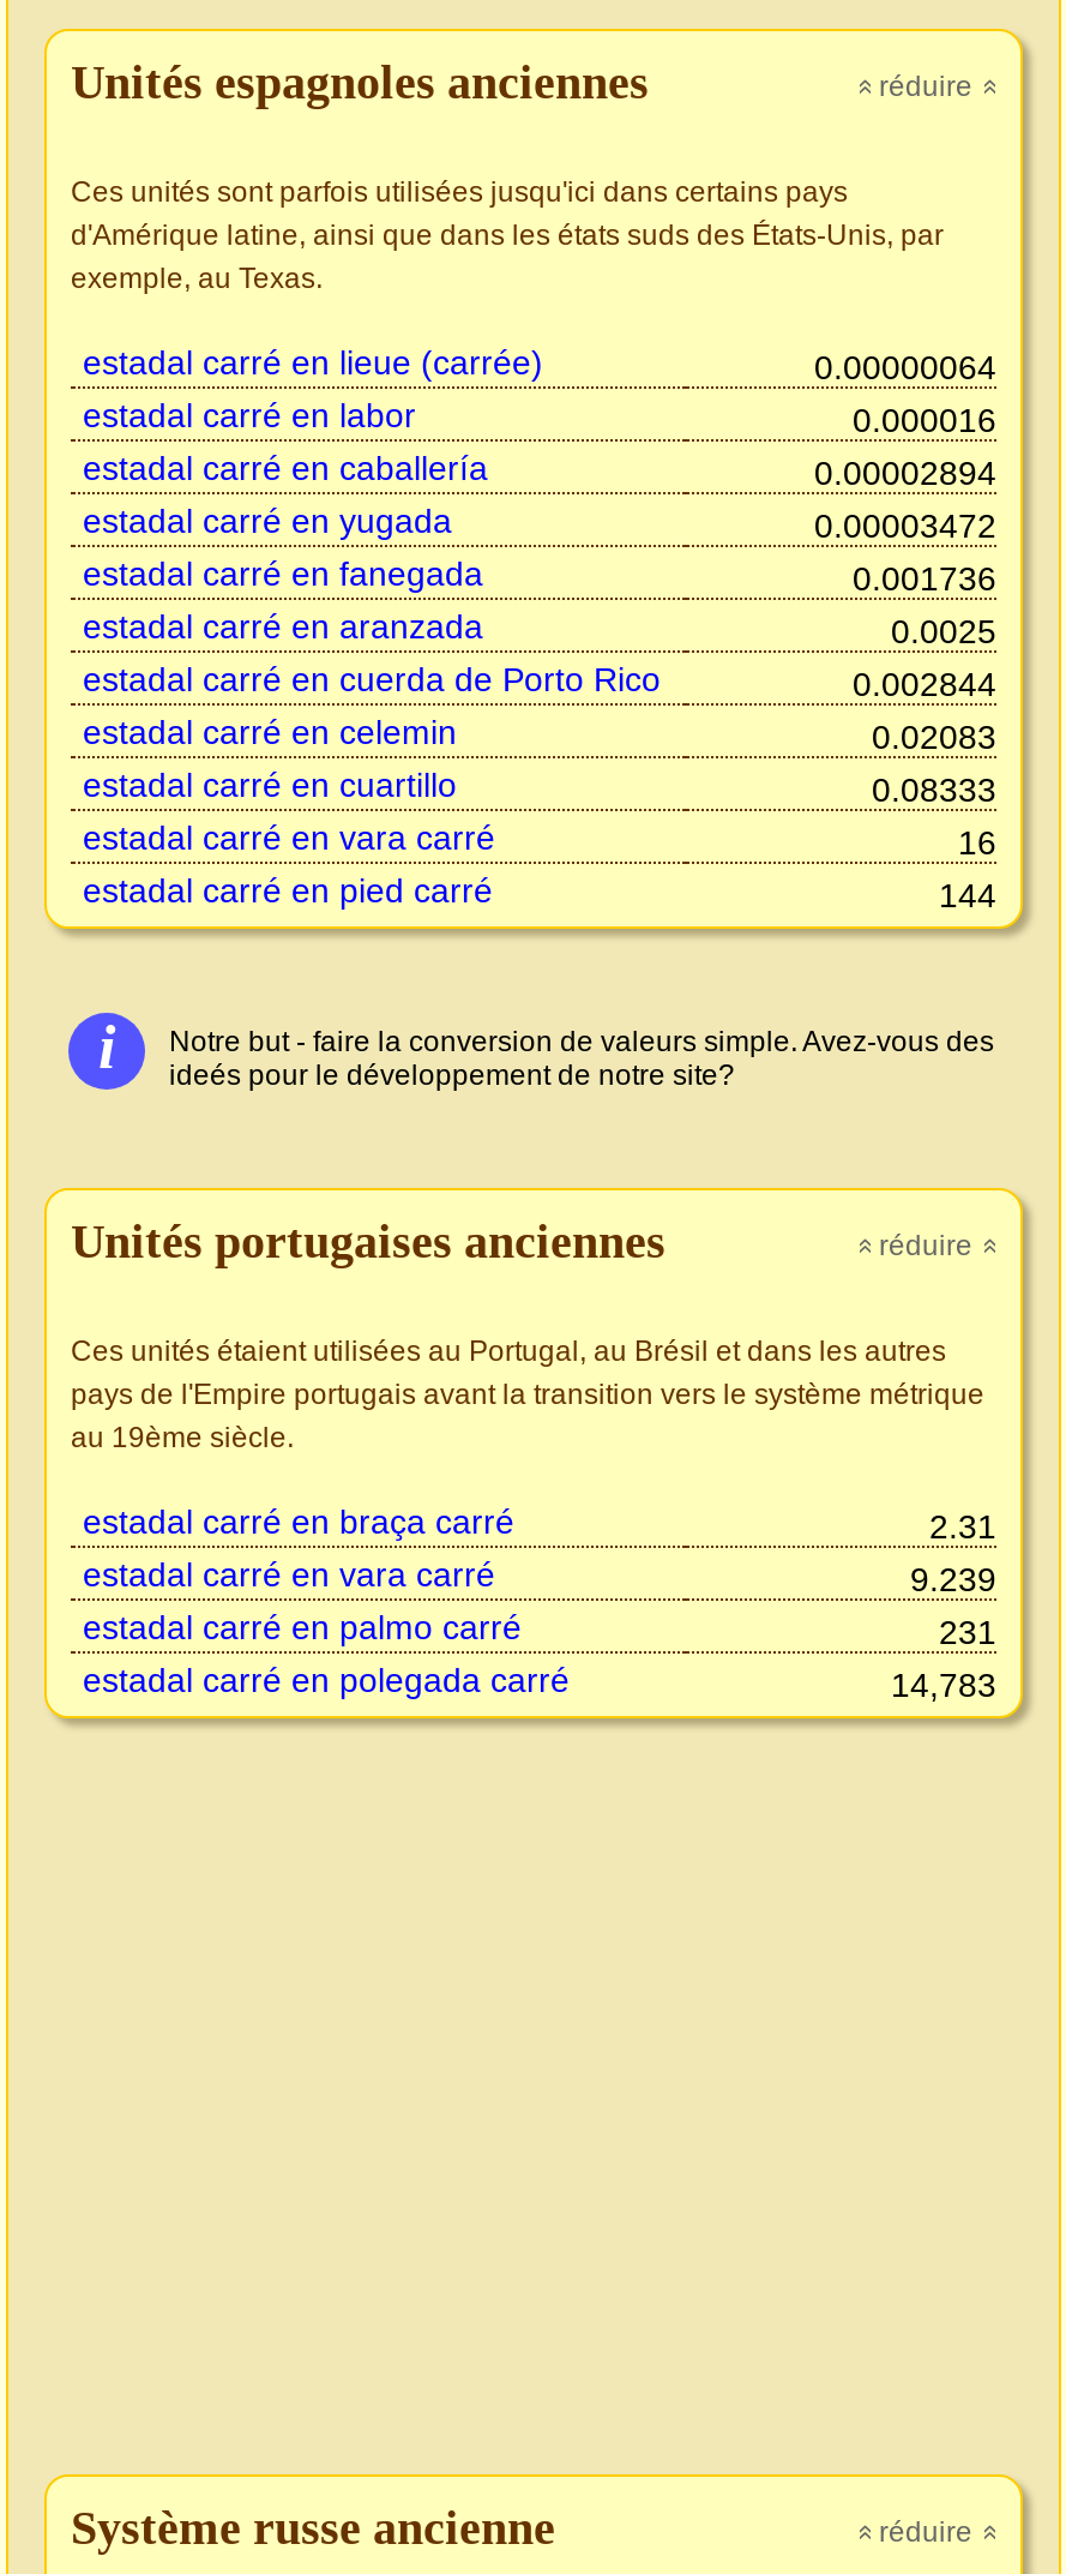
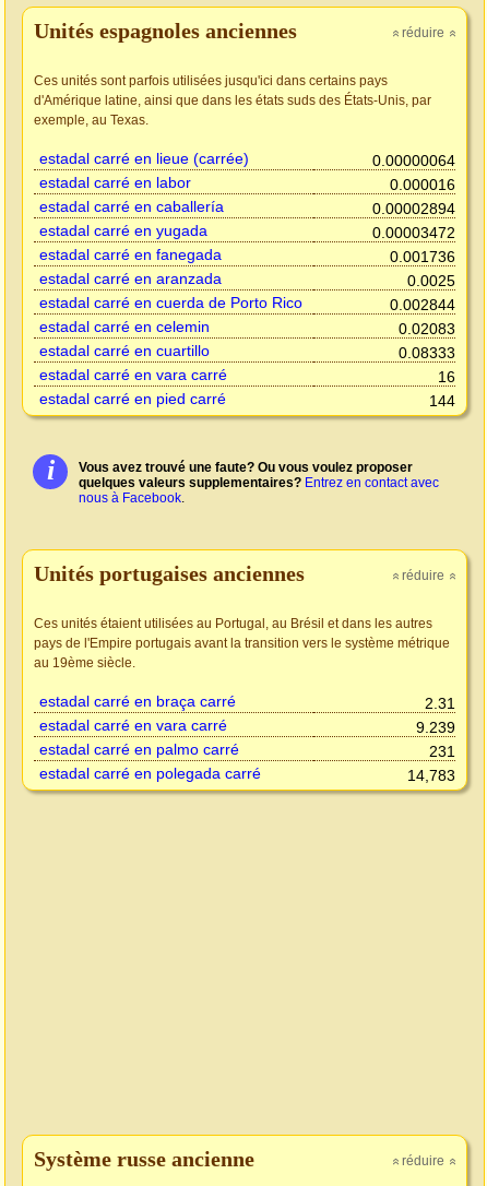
- Notre but - faire la conversion de valeurs simple. Avez-vous des
- ideés pour le développement de notre site?
+ Vous avez trouvé une faute? Ou vous voulez proposer
+ quelques valeurs supplementaires? Entrez en contact avec
+ nous à Facebook.
